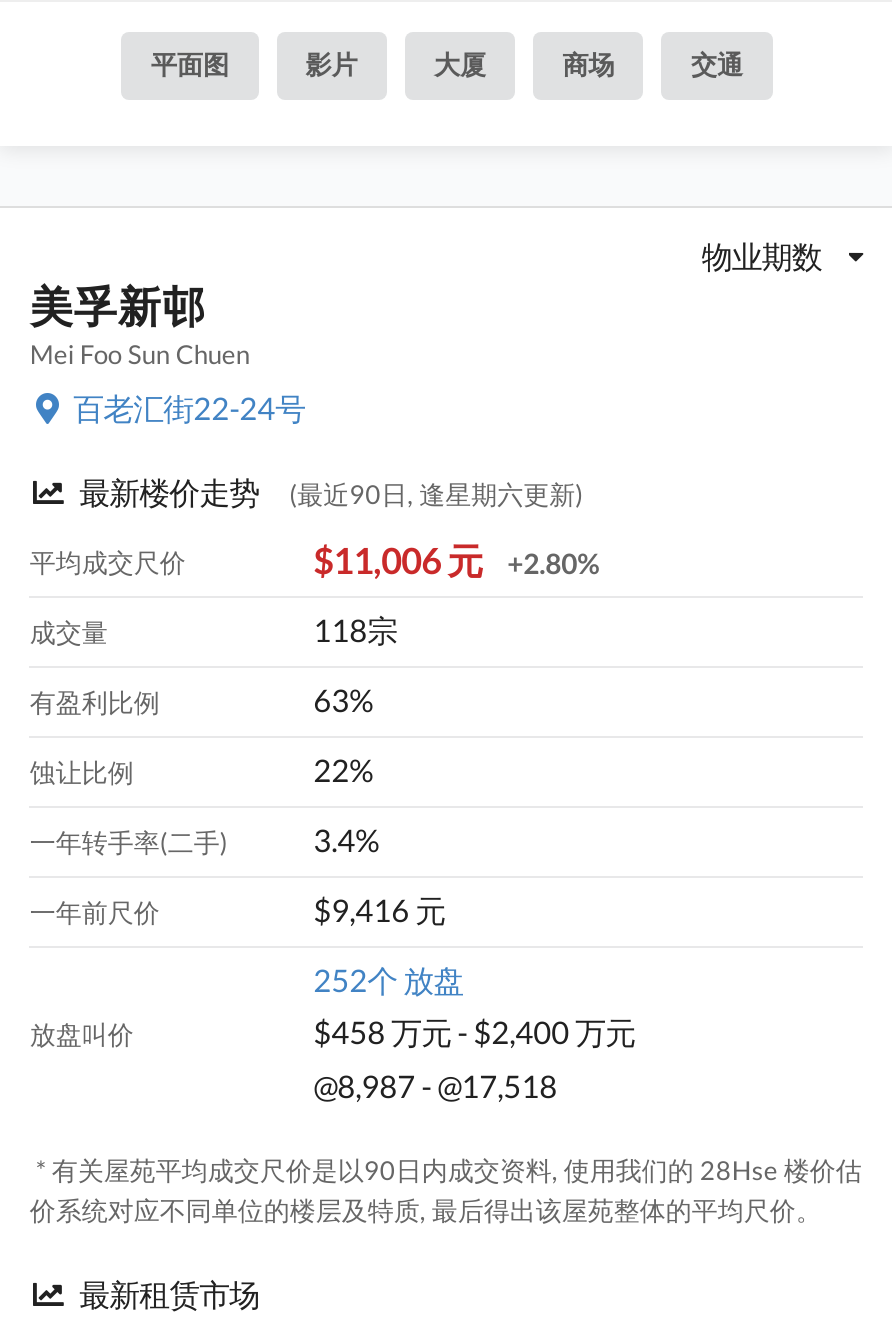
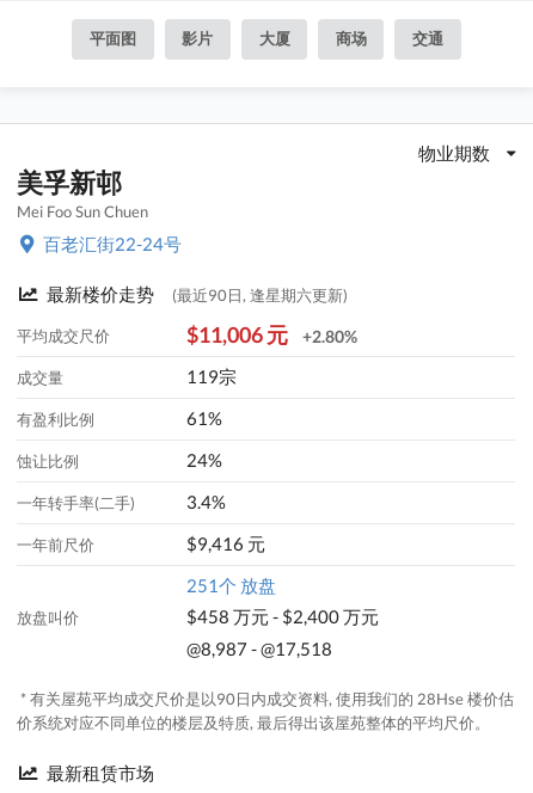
- 118宗
+ 119宗

- 63%
+ 61%

- 22%
+ 24%

- 252个 放盘
+ 251个 放盘
